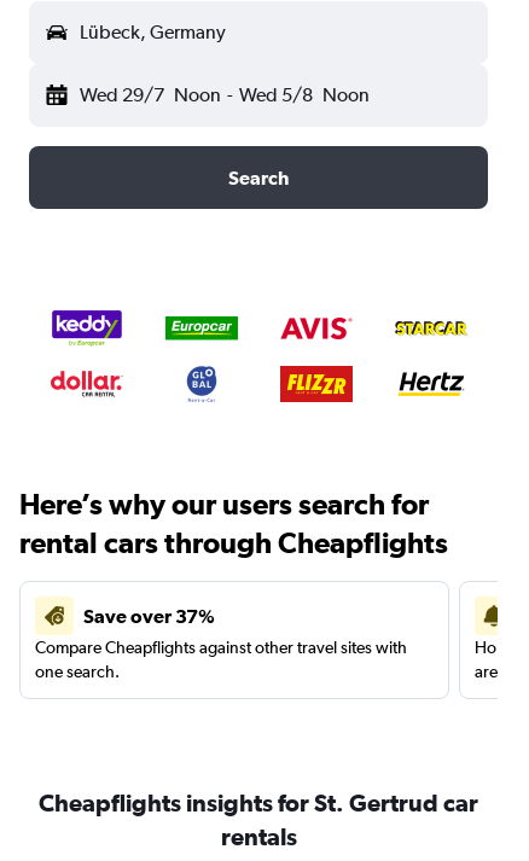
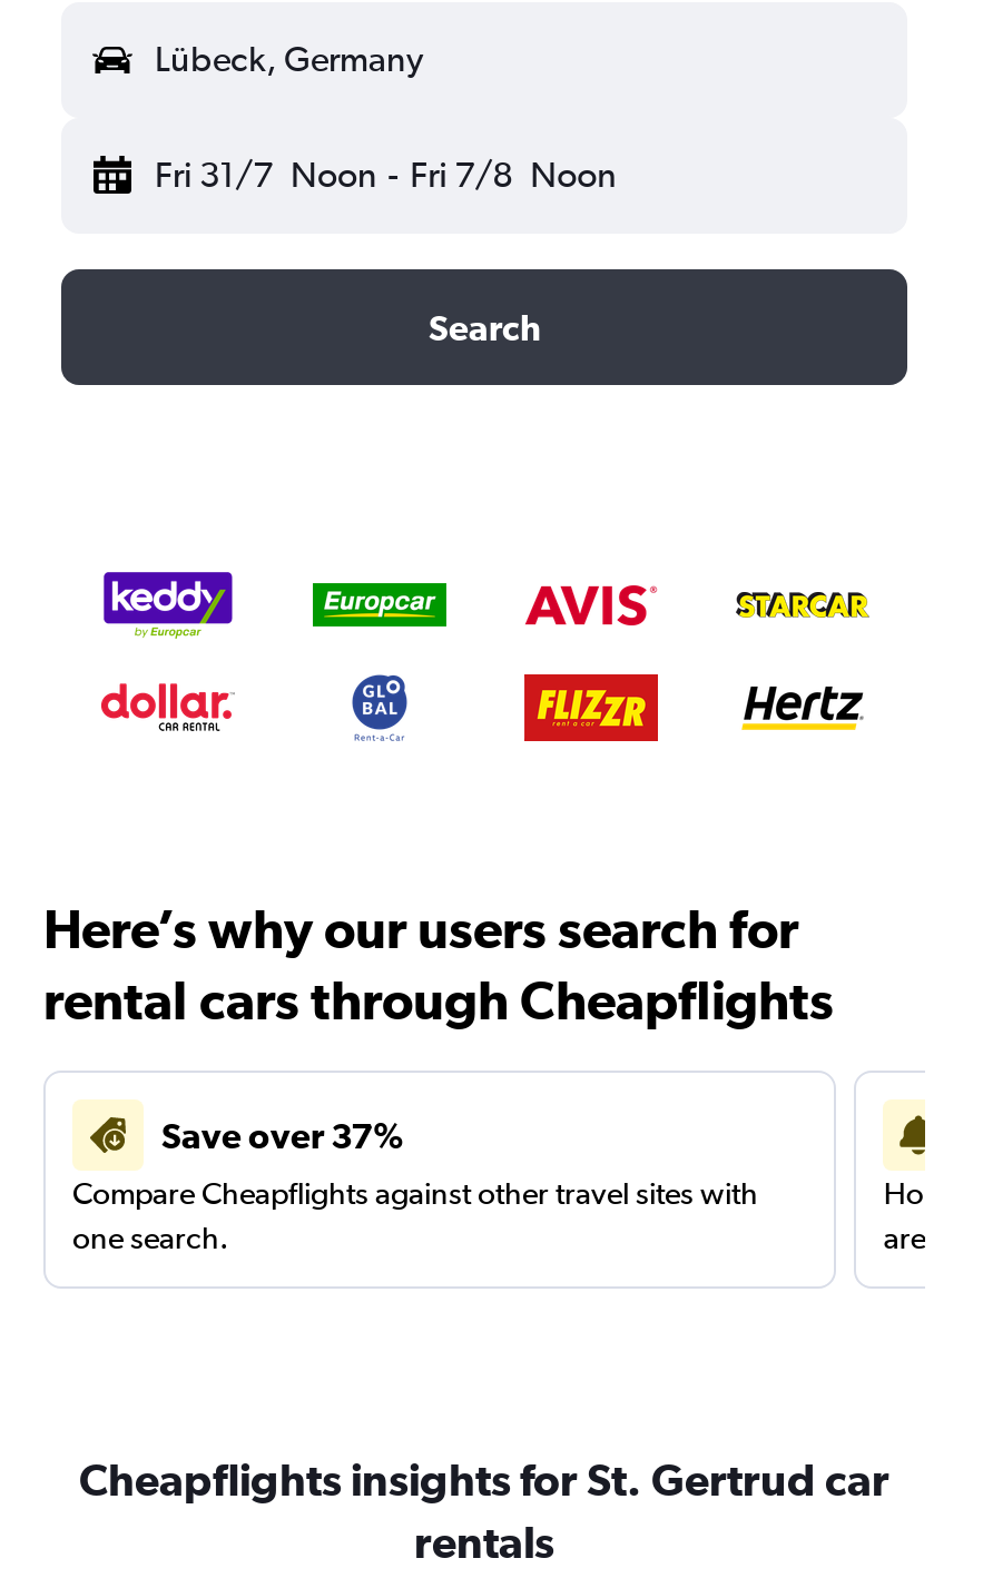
- Wed 29/7 Noon - Wed 5/8 Noon
+ Fri 31/7 Noon - Fri 7/8 Noon
